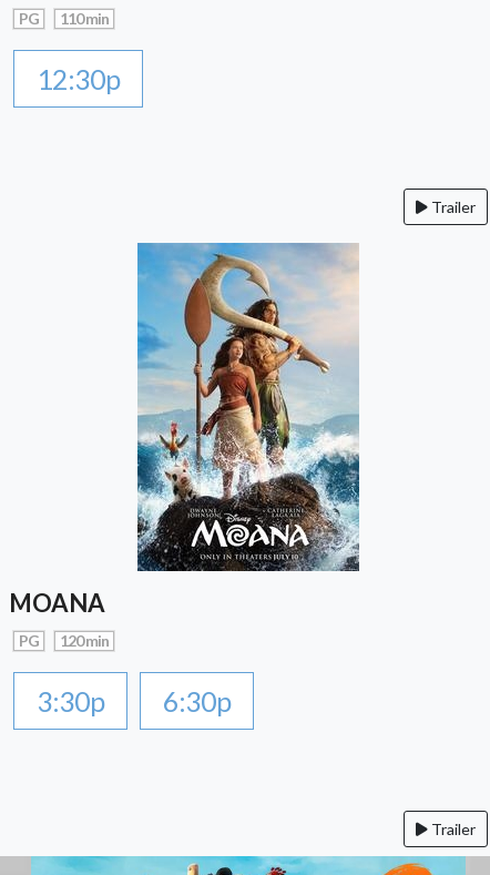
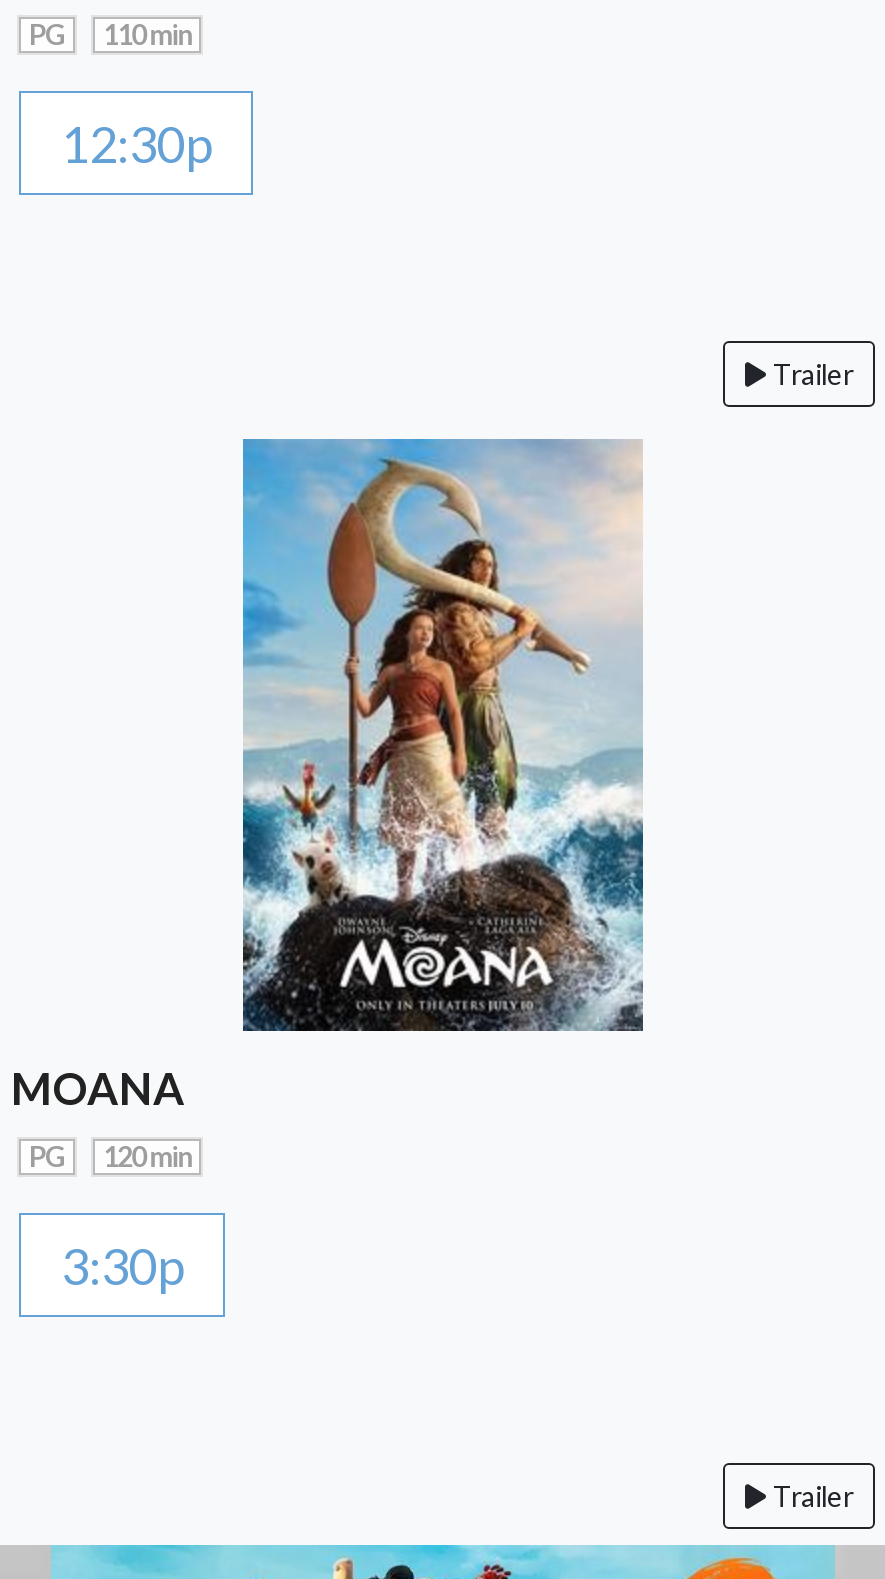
- 6:30p
